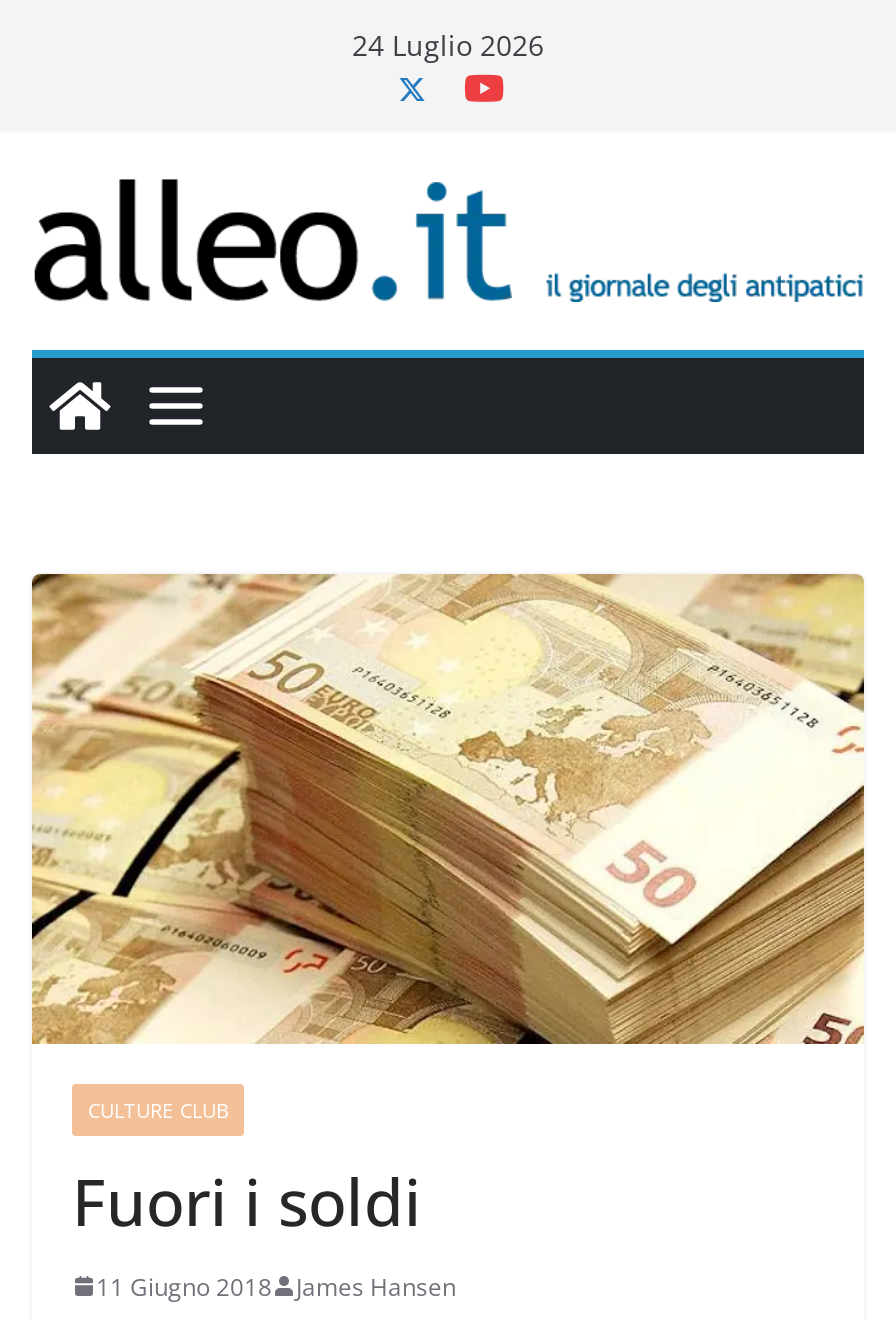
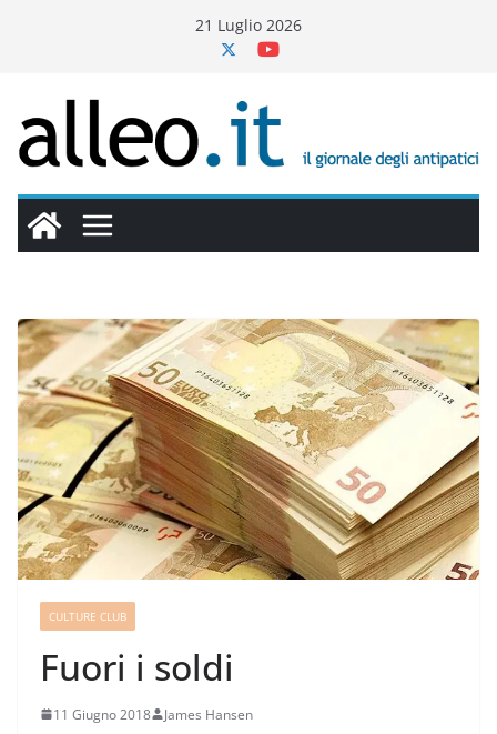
- 24 Luglio 2026
+ 21 Luglio 2026
